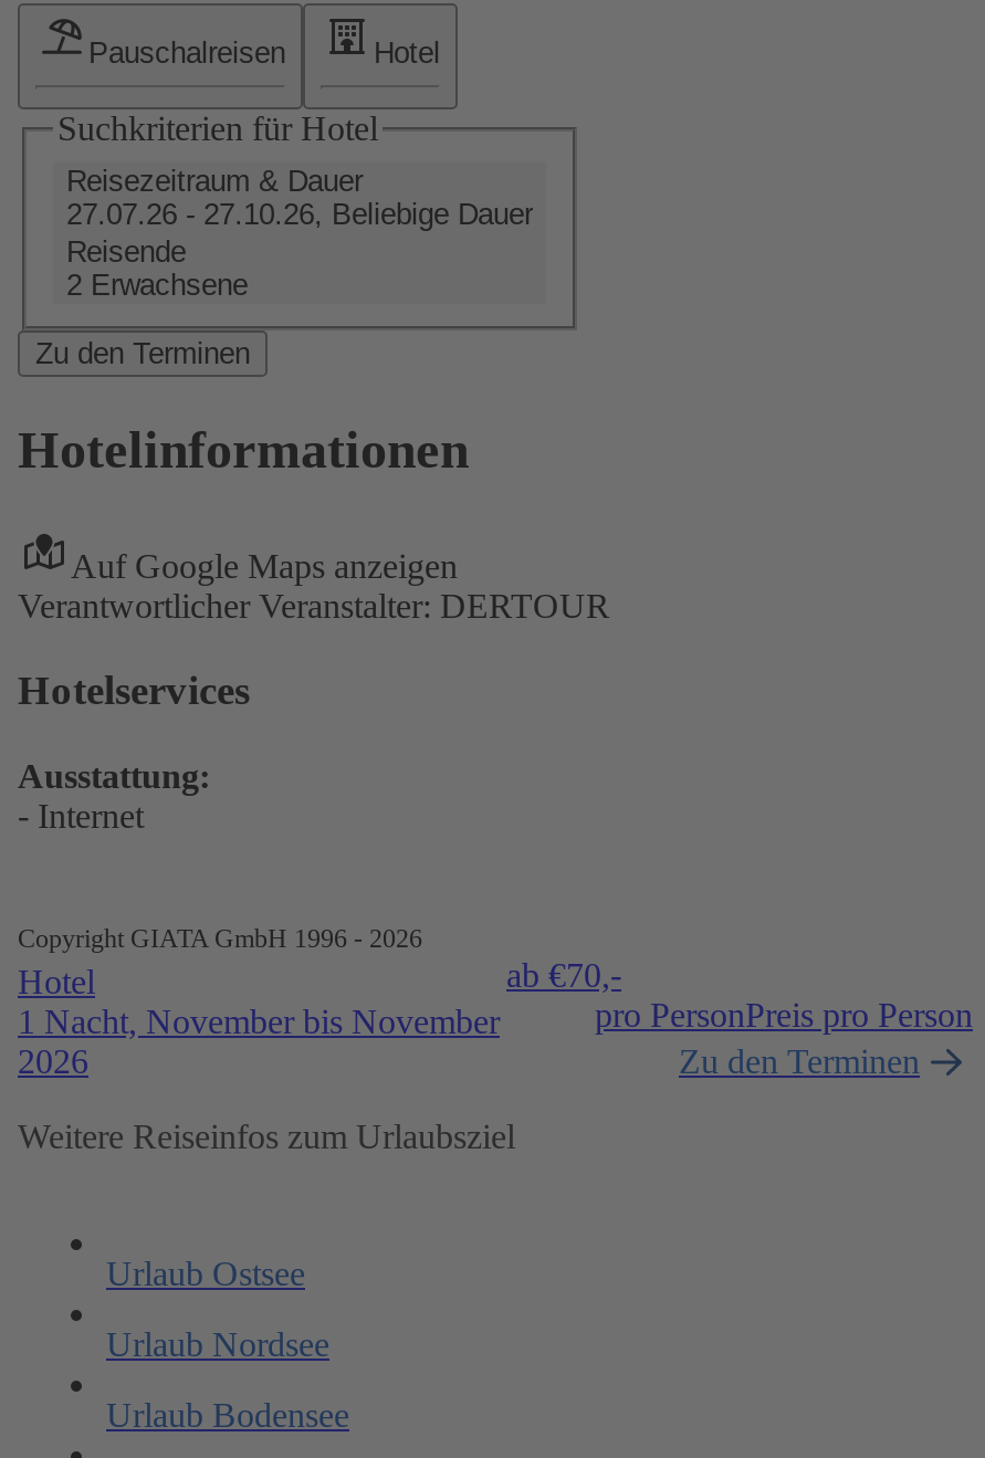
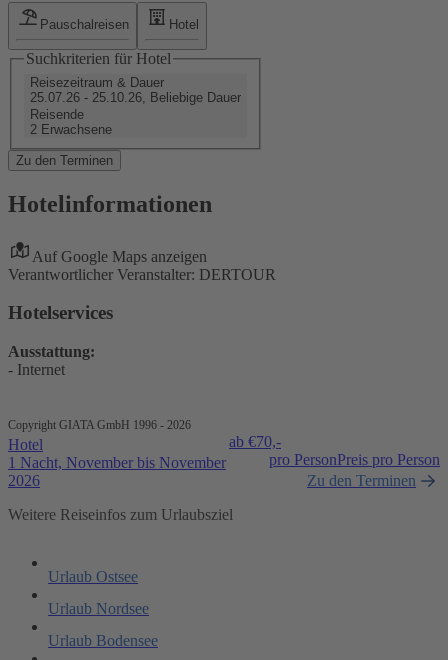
- 27.07.26 - 27.10.26, Beliebige Dauer
+ 25.07.26 - 25.10.26, Beliebige Dauer
